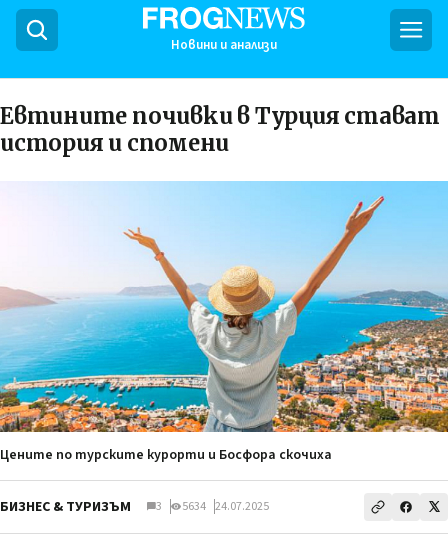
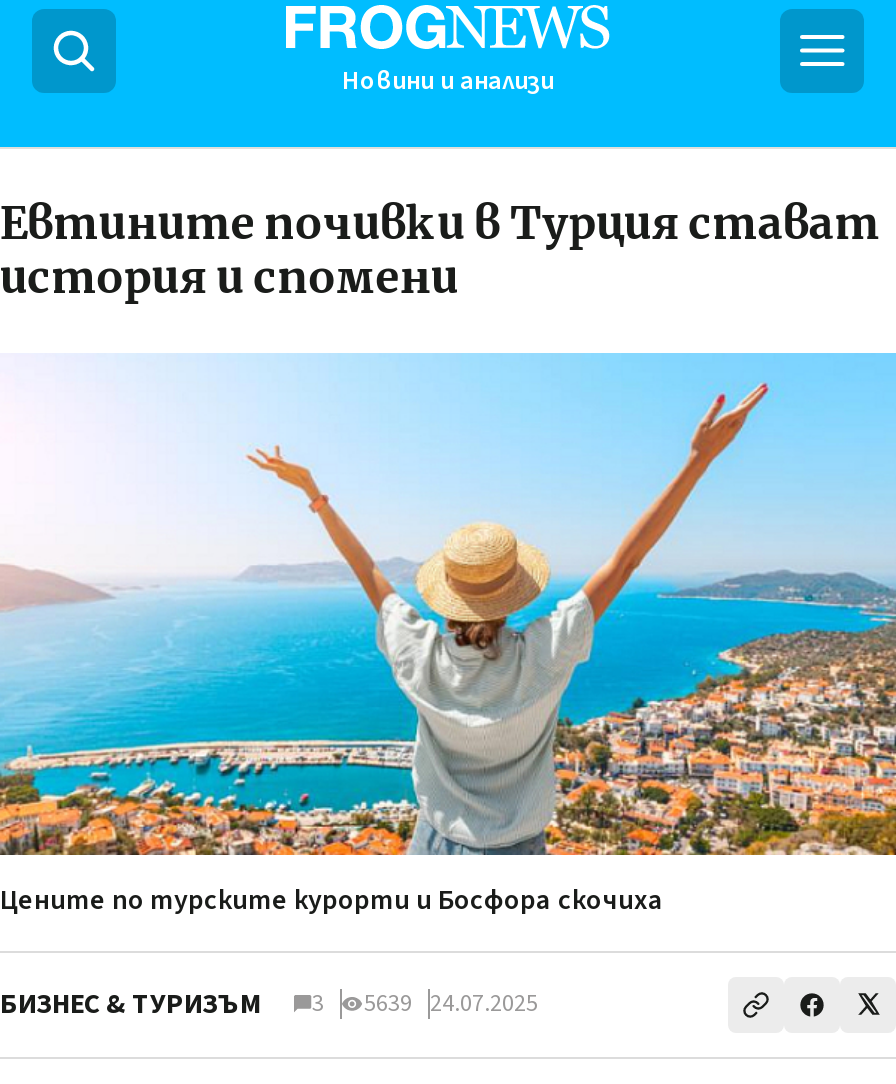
- БИЗНЕС & ТУРИЗЪМ 3 5634 24.07.2025
+ БИЗНЕС & ТУРИЗЪМ 3 5639 24.07.2025
